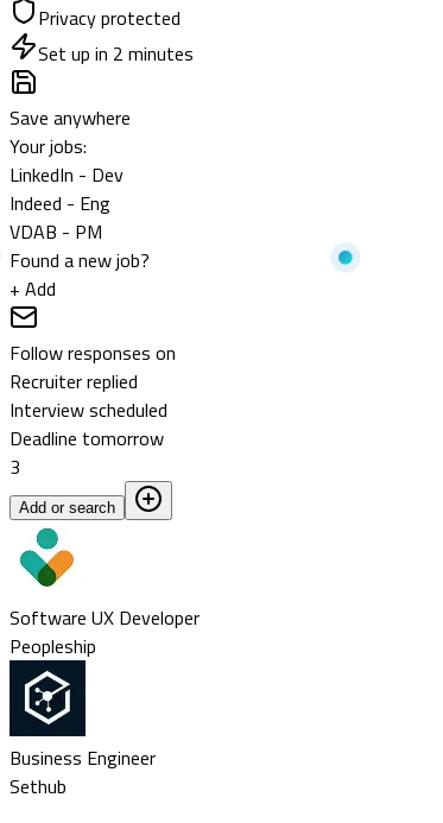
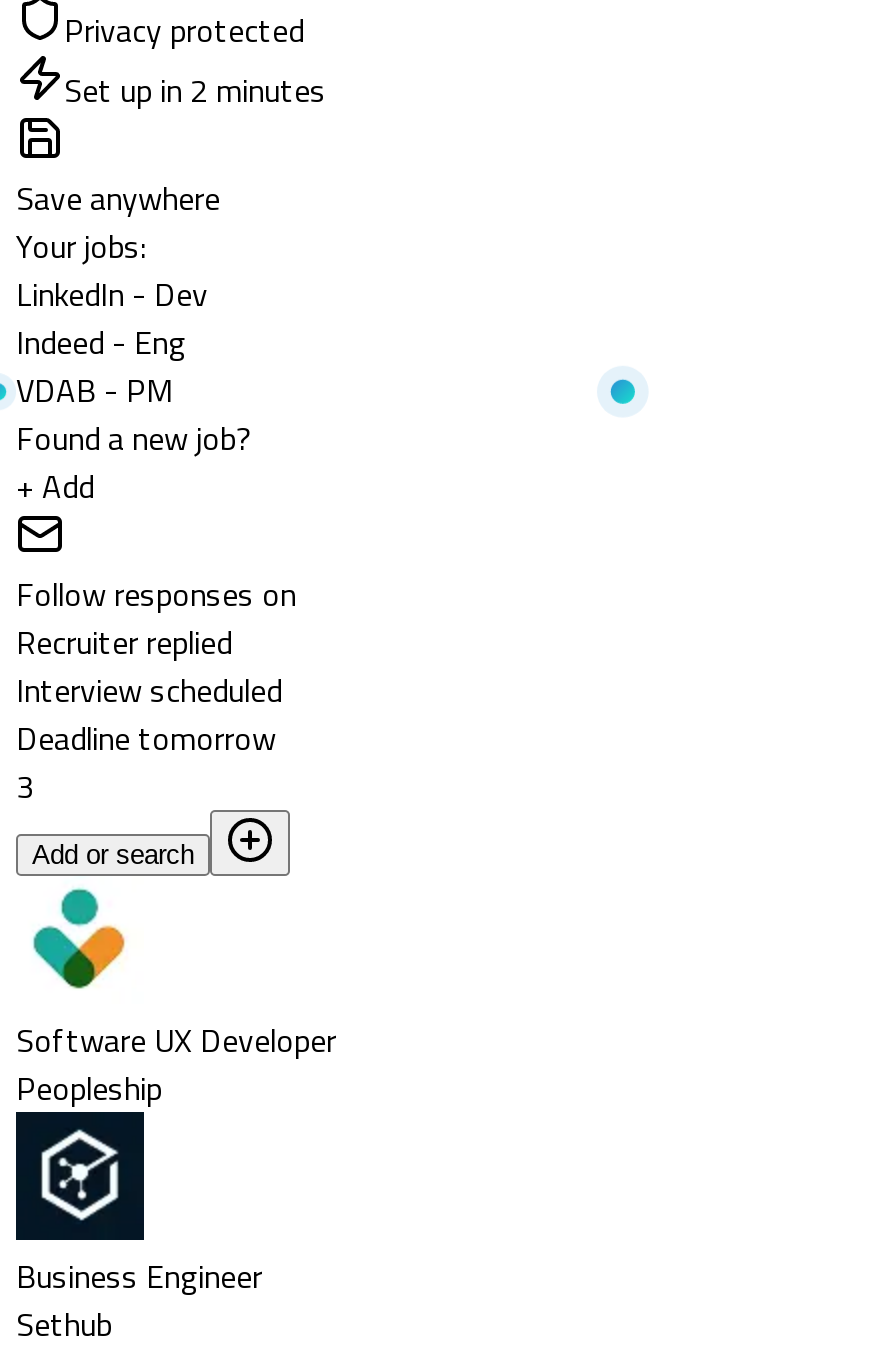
- [image]
+ [image]
